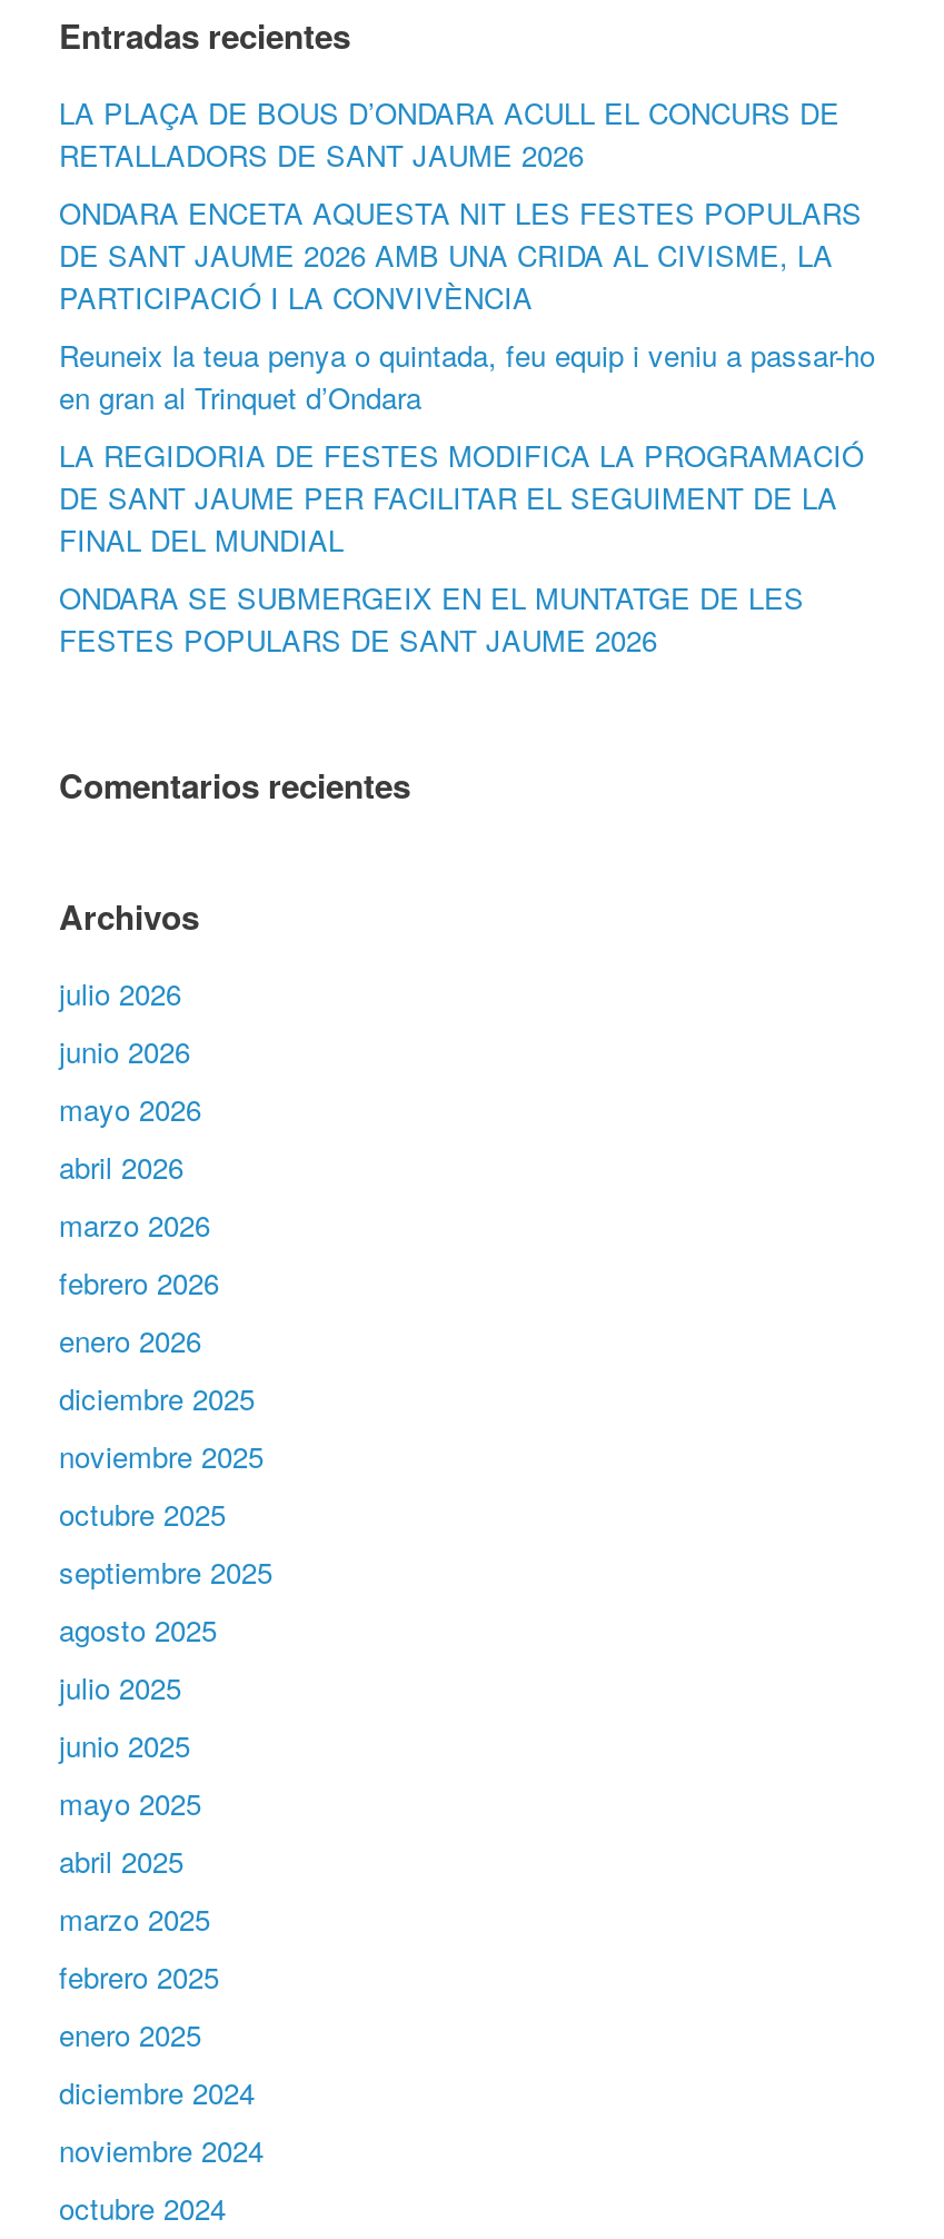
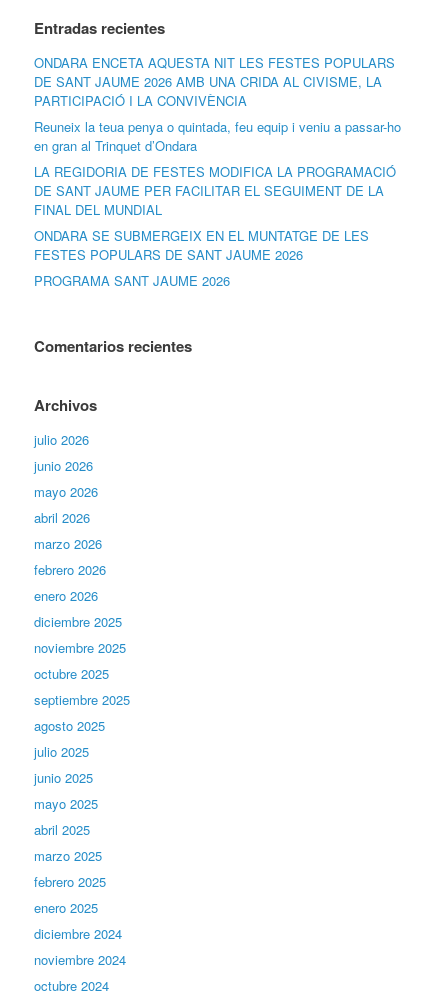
- LA PLAÇA DE BOUS D’ONDARA ACULL EL CONCURS DE
- RETALLADORS DE SANT JAUME 2026

moved up: ONDARA ENCETA AQUESTA NIT LES FESTES POPULARS | DE SANT JAUME 2026 AMB UNA CRIDA AL CIVISME, LA | PARTICIPACIÓ I LA CONVIVÈNCIA | ... | ONDARA SE SUBMERGEIX EN EL MUNTATGE DE LES | FESTES POPULARS DE SANT JAUME 2026

+ PROGRAMA SANT JAUME 2026
